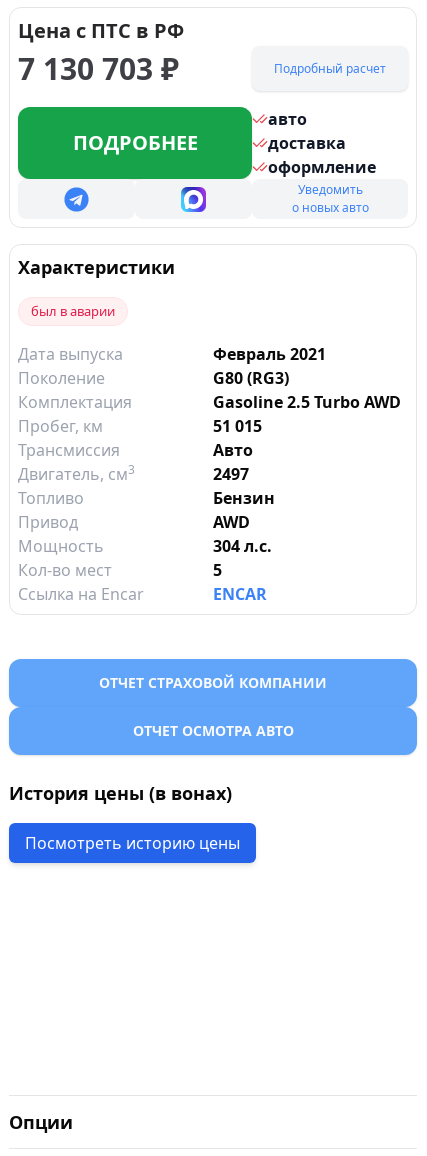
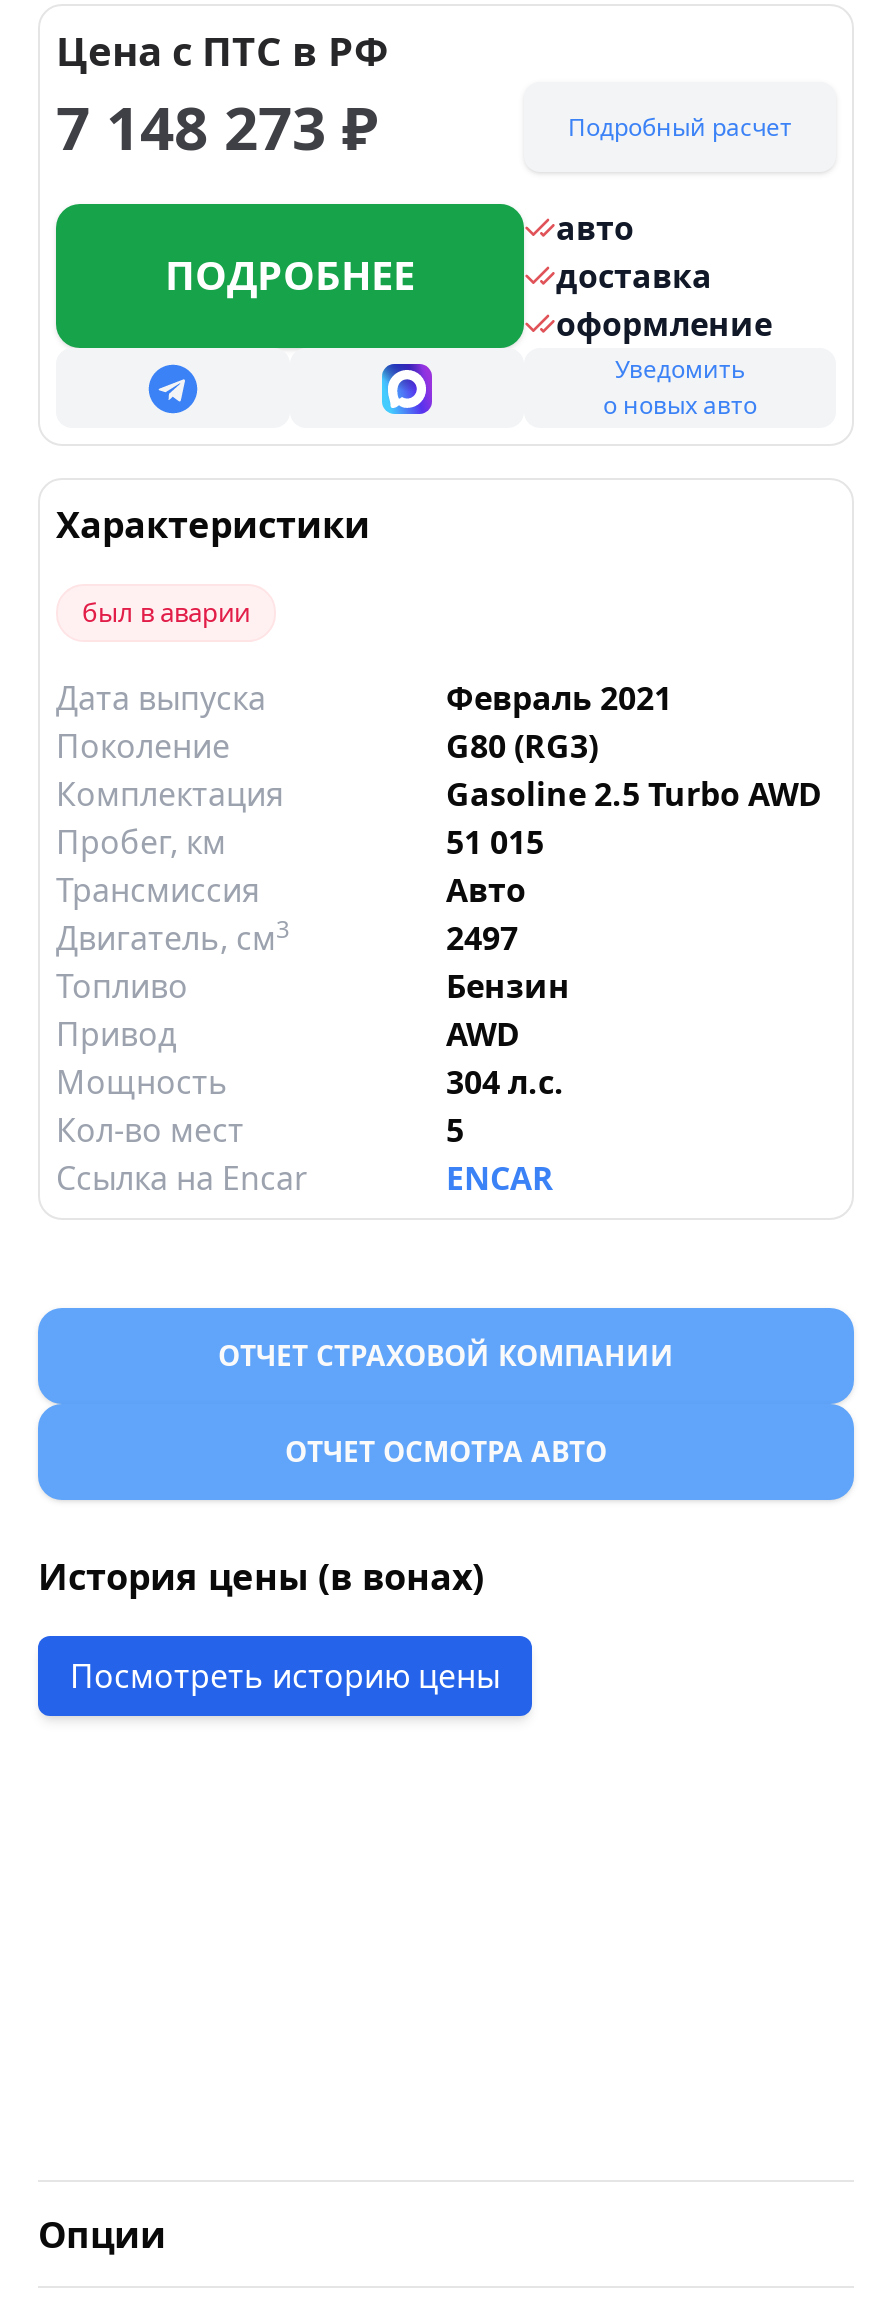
- 7 130 703 ₽
+ 7 148 273 ₽
